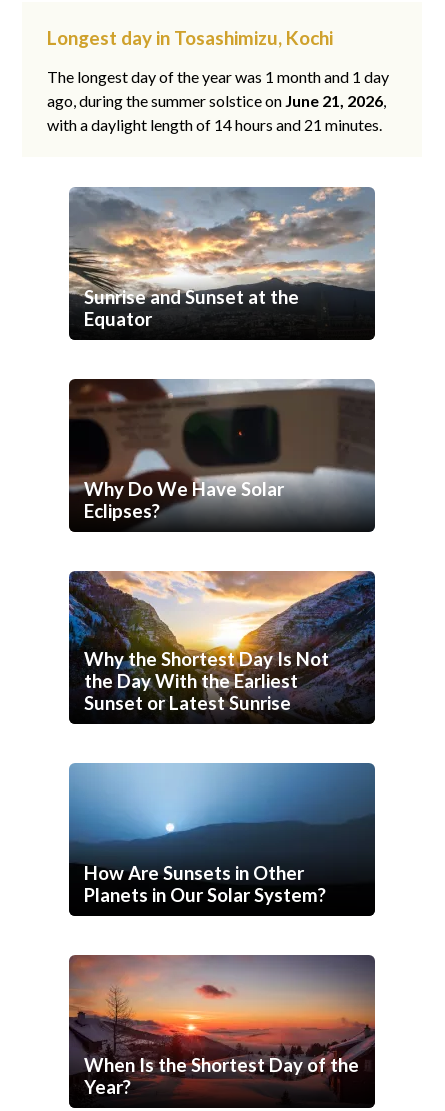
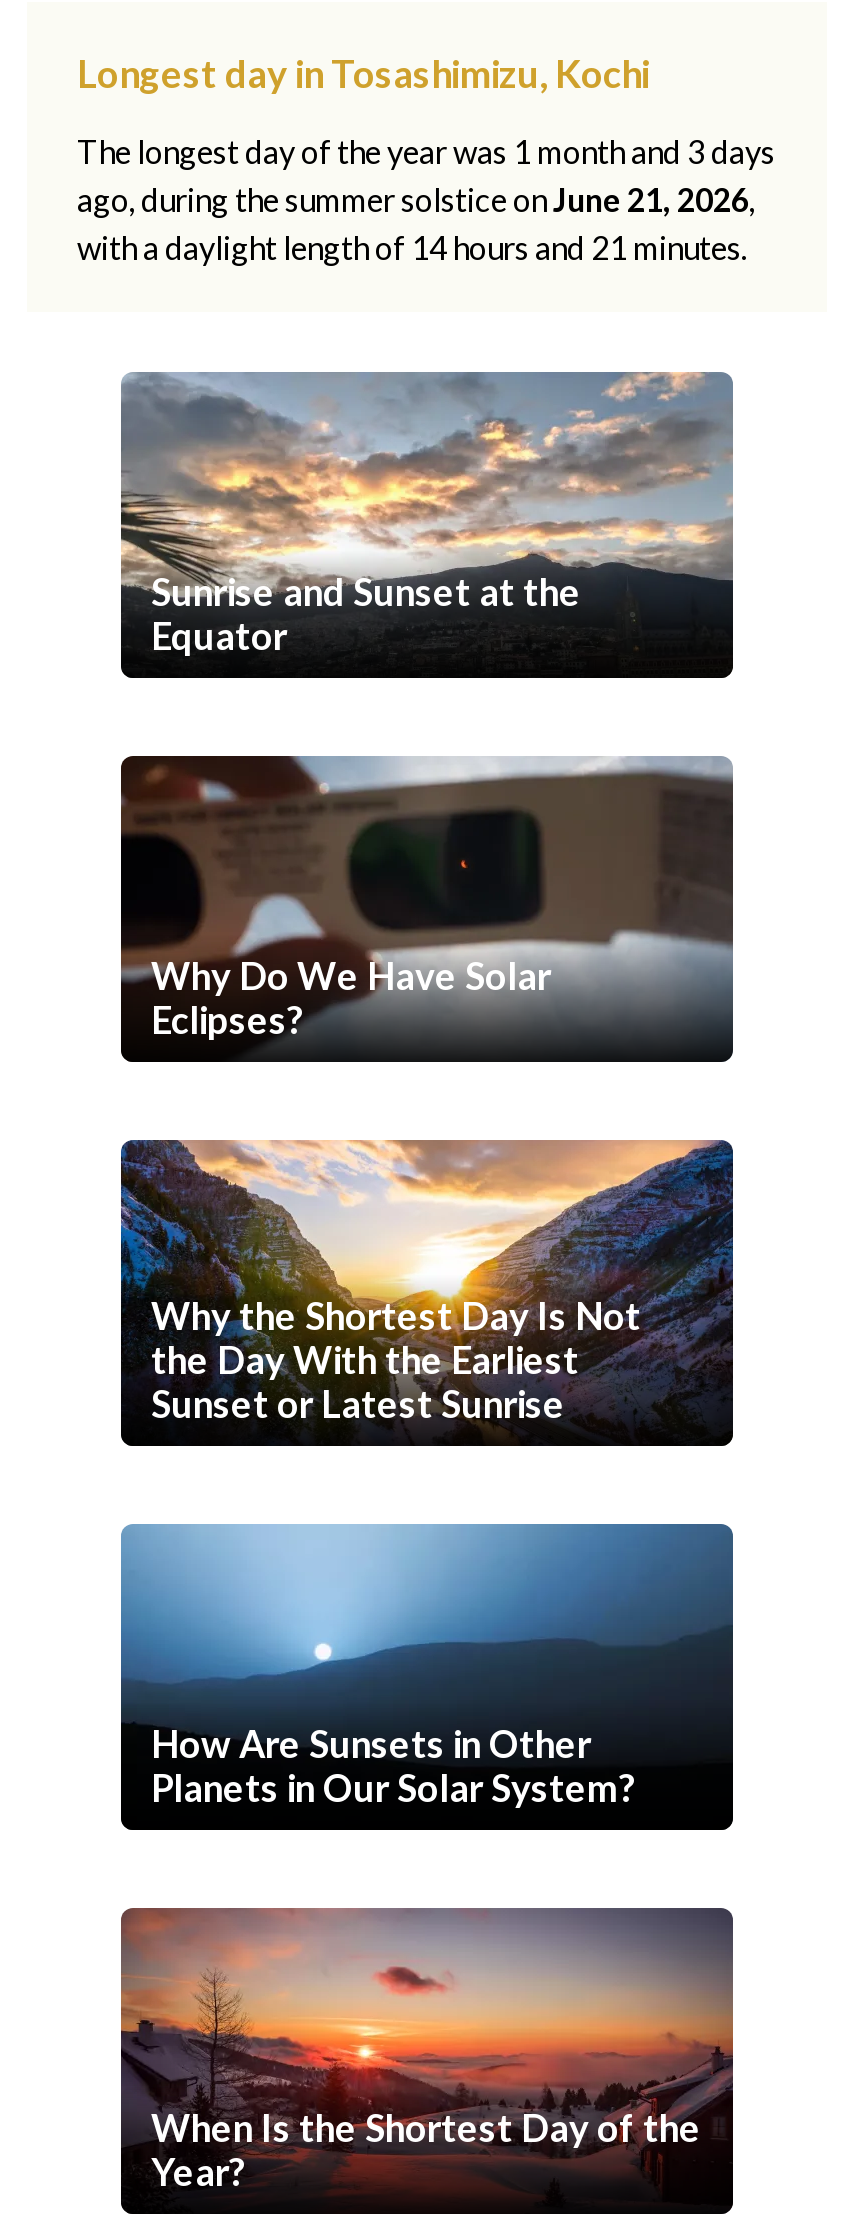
- The longest day of the year was 1 month and 1 day
+ The longest day of the year was 1 month and 3 days
